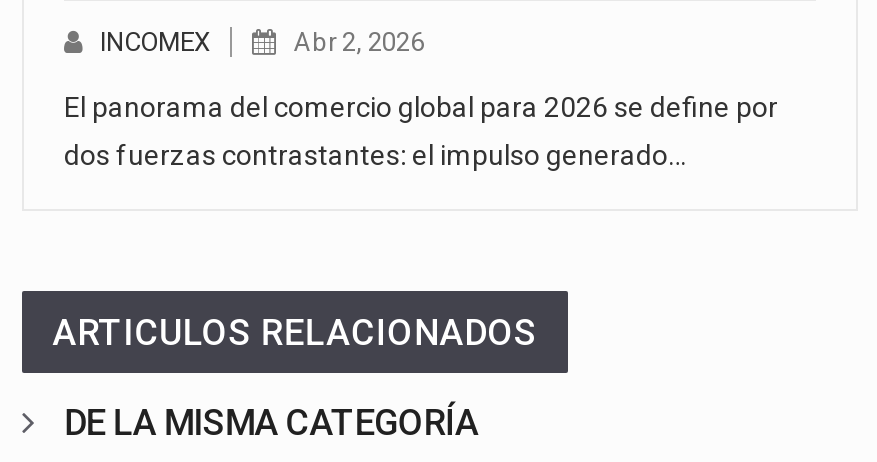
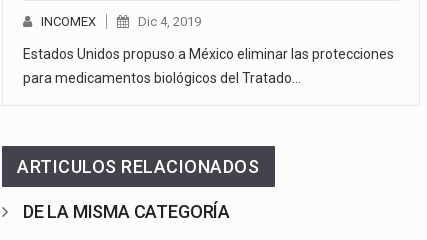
- Abr 2, 2026
+ Dic 4, 2019

- El panorama del comercio global para 2026 se define por
+ Estados Unidos propuso a México eliminar las protecciones

- dos fuerzas contrastantes: el impulso generado…
+ para medicamentos biológicos del Tratado…
